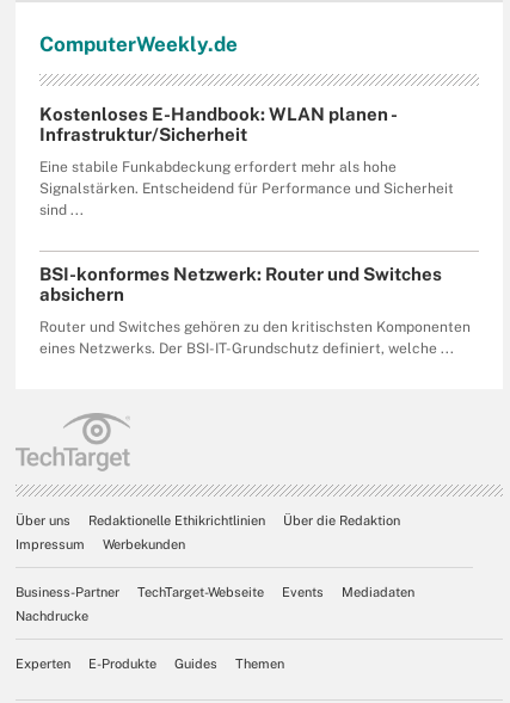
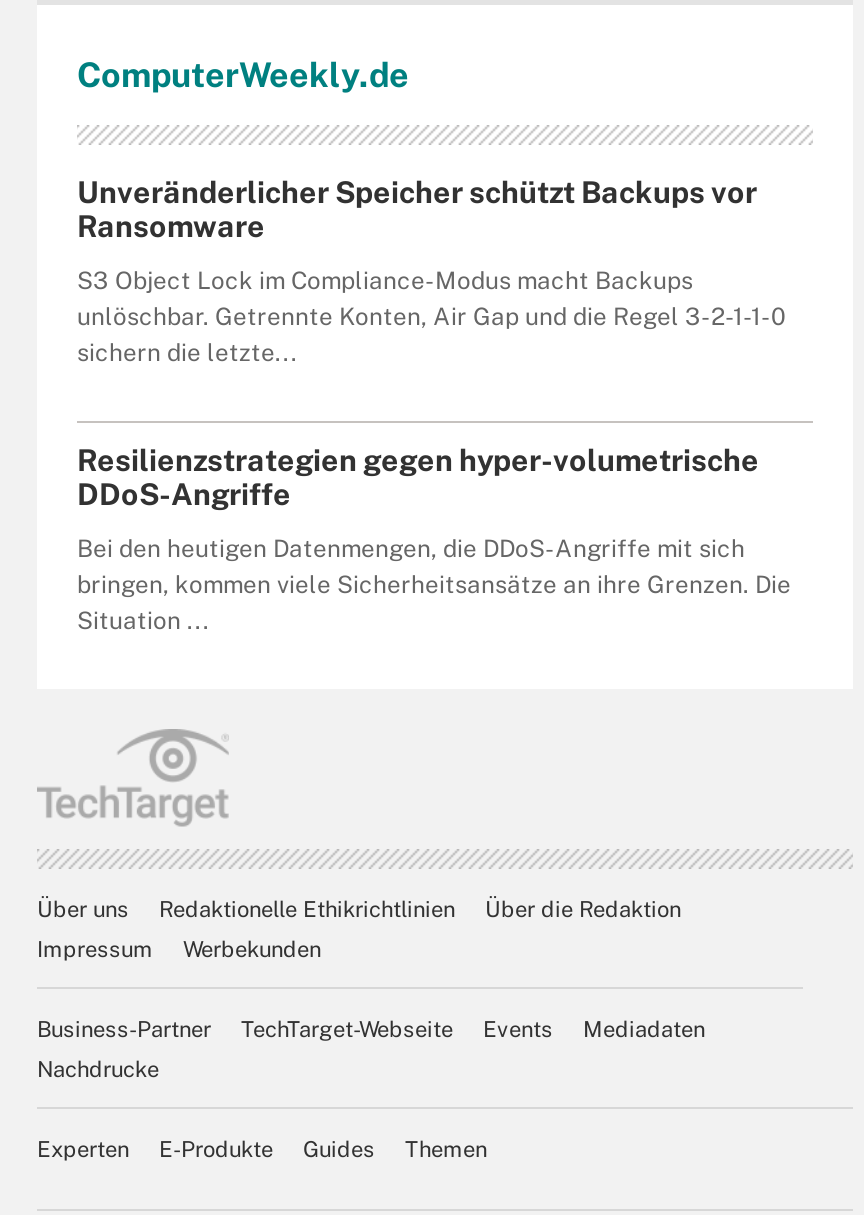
- Kostenloses E-Handbook: WLAN planen -
- Infrastruktur/Sicherheit
+ Unveränderlicher Speicher schützt Backups vor
+ Ransomware

- Eine stabile Funkabdeckung erfordert mehr als hohe
- Signalstärken. Entscheidend für Performance und Sicherheit
- sind ...
+ S3 Object Lock im Compliance-Modus macht Backups
+ unlöschbar. Getrennte Konten, Air Gap und die Regel 3-2-1-1-0
+ sichern die letzte...

- BSI-konformes Netzwerk: Router und Switches
- absichern
+ Resilienzstrategien gegen hyper-volumetrische
+ DDoS-Angriffe

- Router und Switches gehören zu den kritischsten Komponenten
- eines Netzwerks. Der BSI-IT-Grundschutz definiert, welche ...
+ Bei den heutigen Datenmengen, die DDoS-Angriffe mit sich
+ bringen, kommen viele Sicherheitsansätze an ihre Grenzen. Die
+ Situation ...
